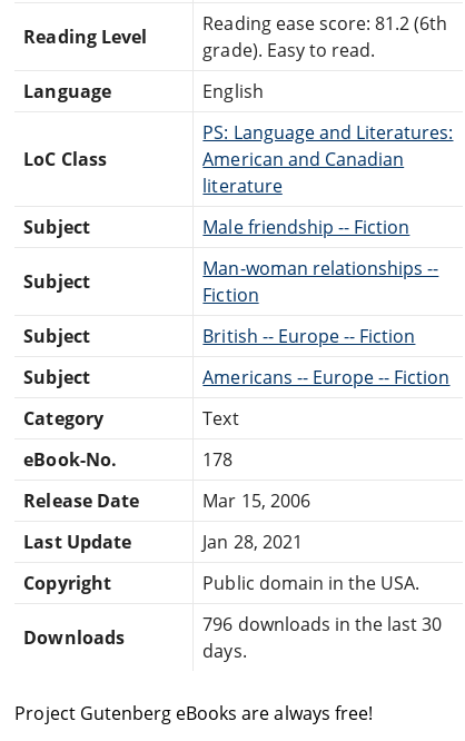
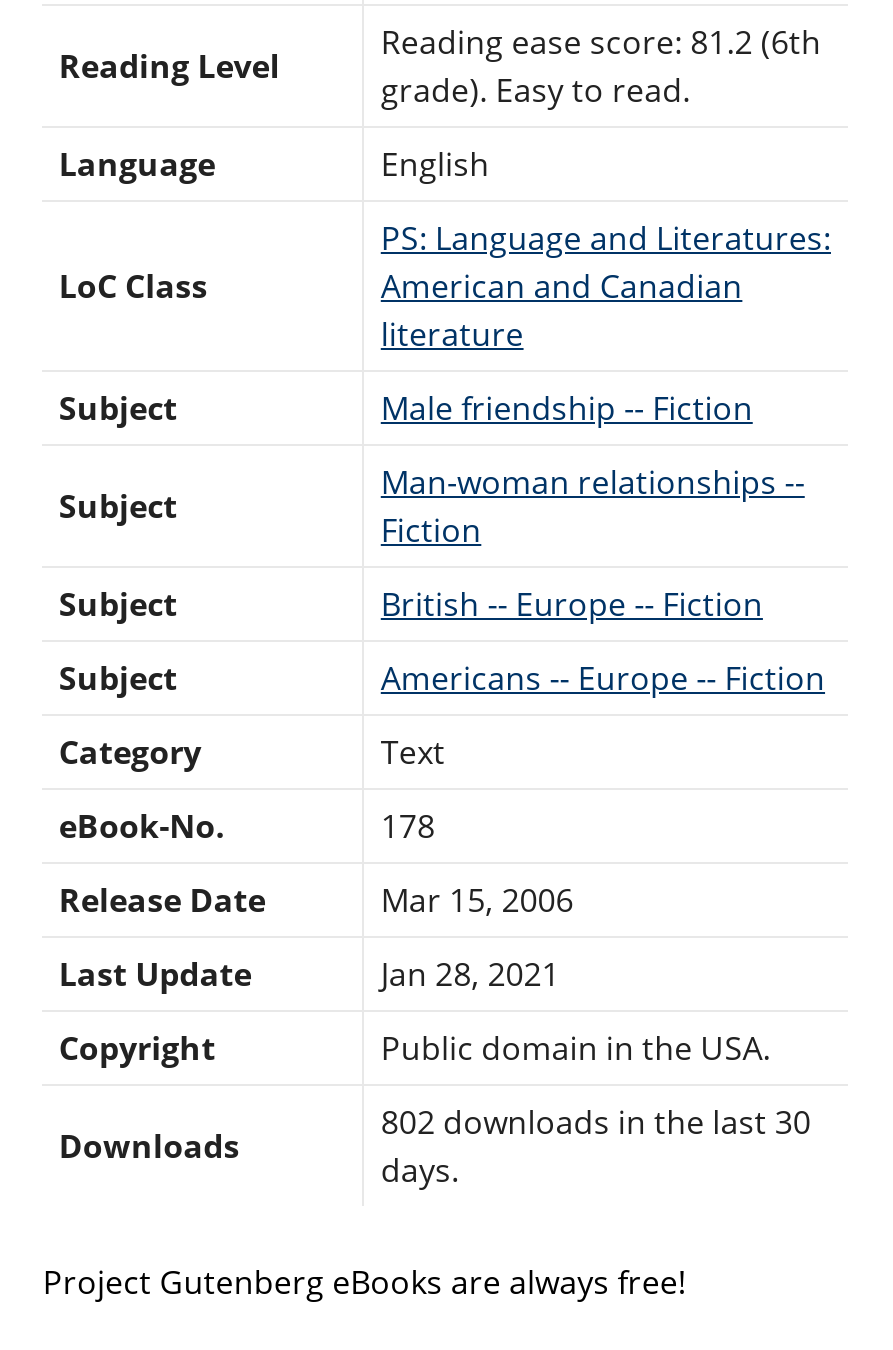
- 796 downloads in the last 30
+ 802 downloads in the last 30
